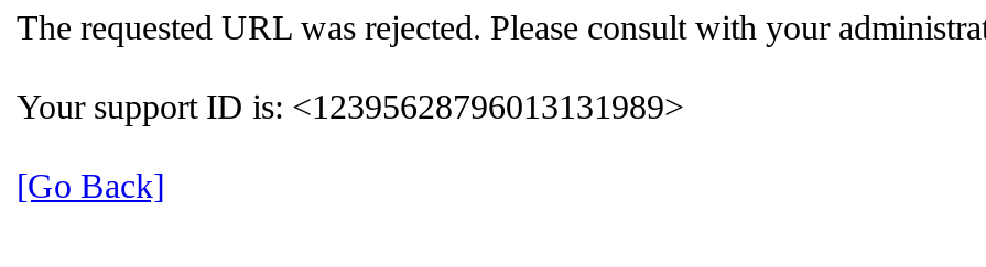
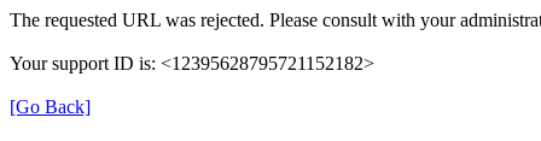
- Your support ID is: <12395628796013131989>
+ Your support ID is: <12395628795721152182>
